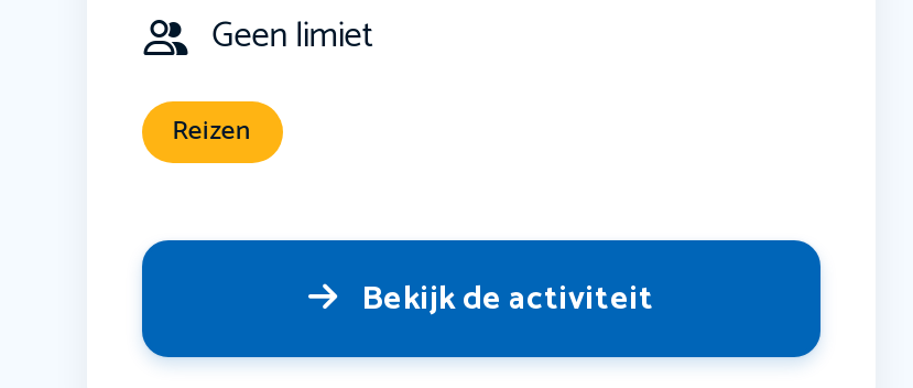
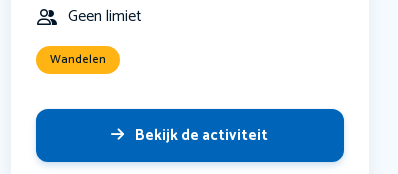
- Reizen
+ Wandelen
